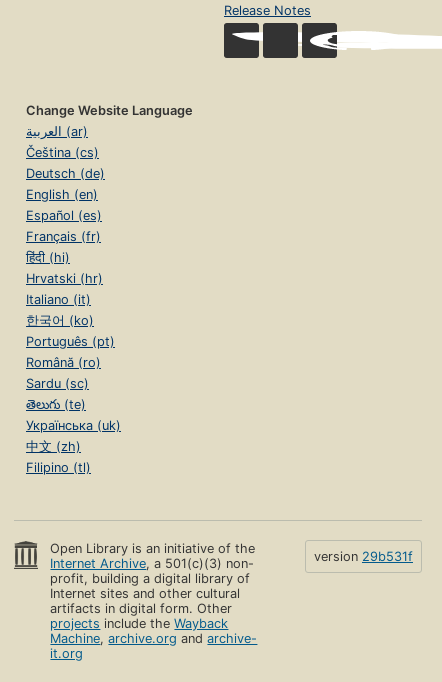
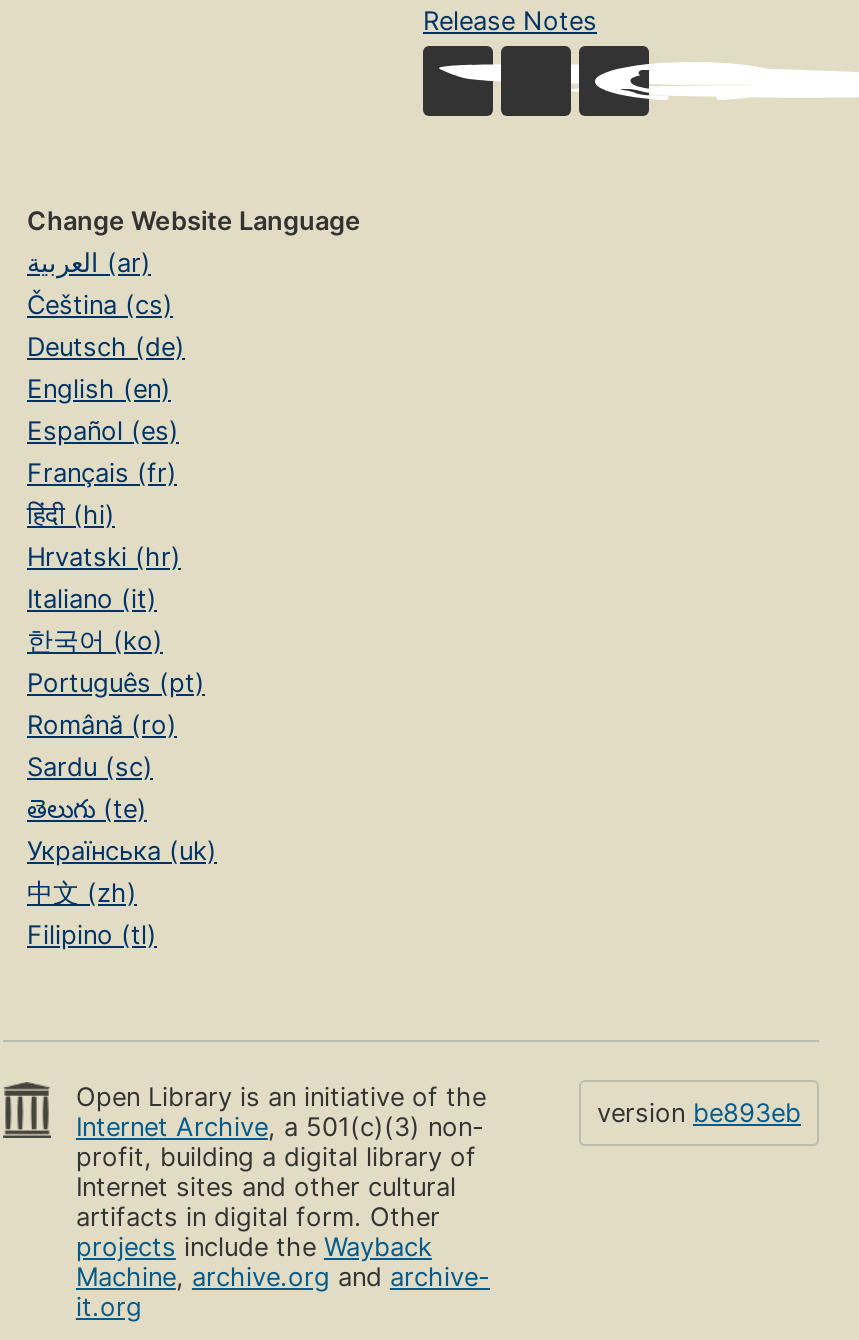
- version 29b531f
+ version be893eb
